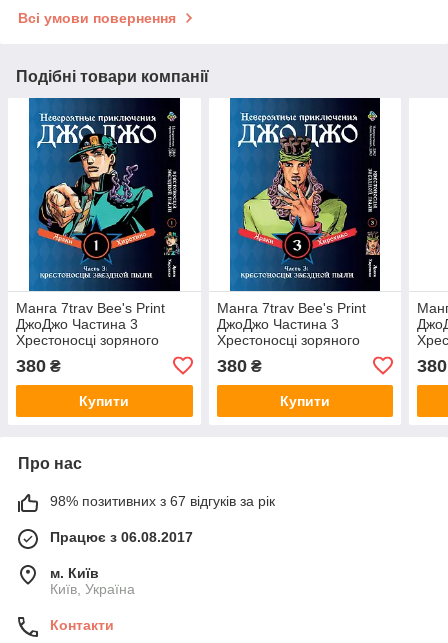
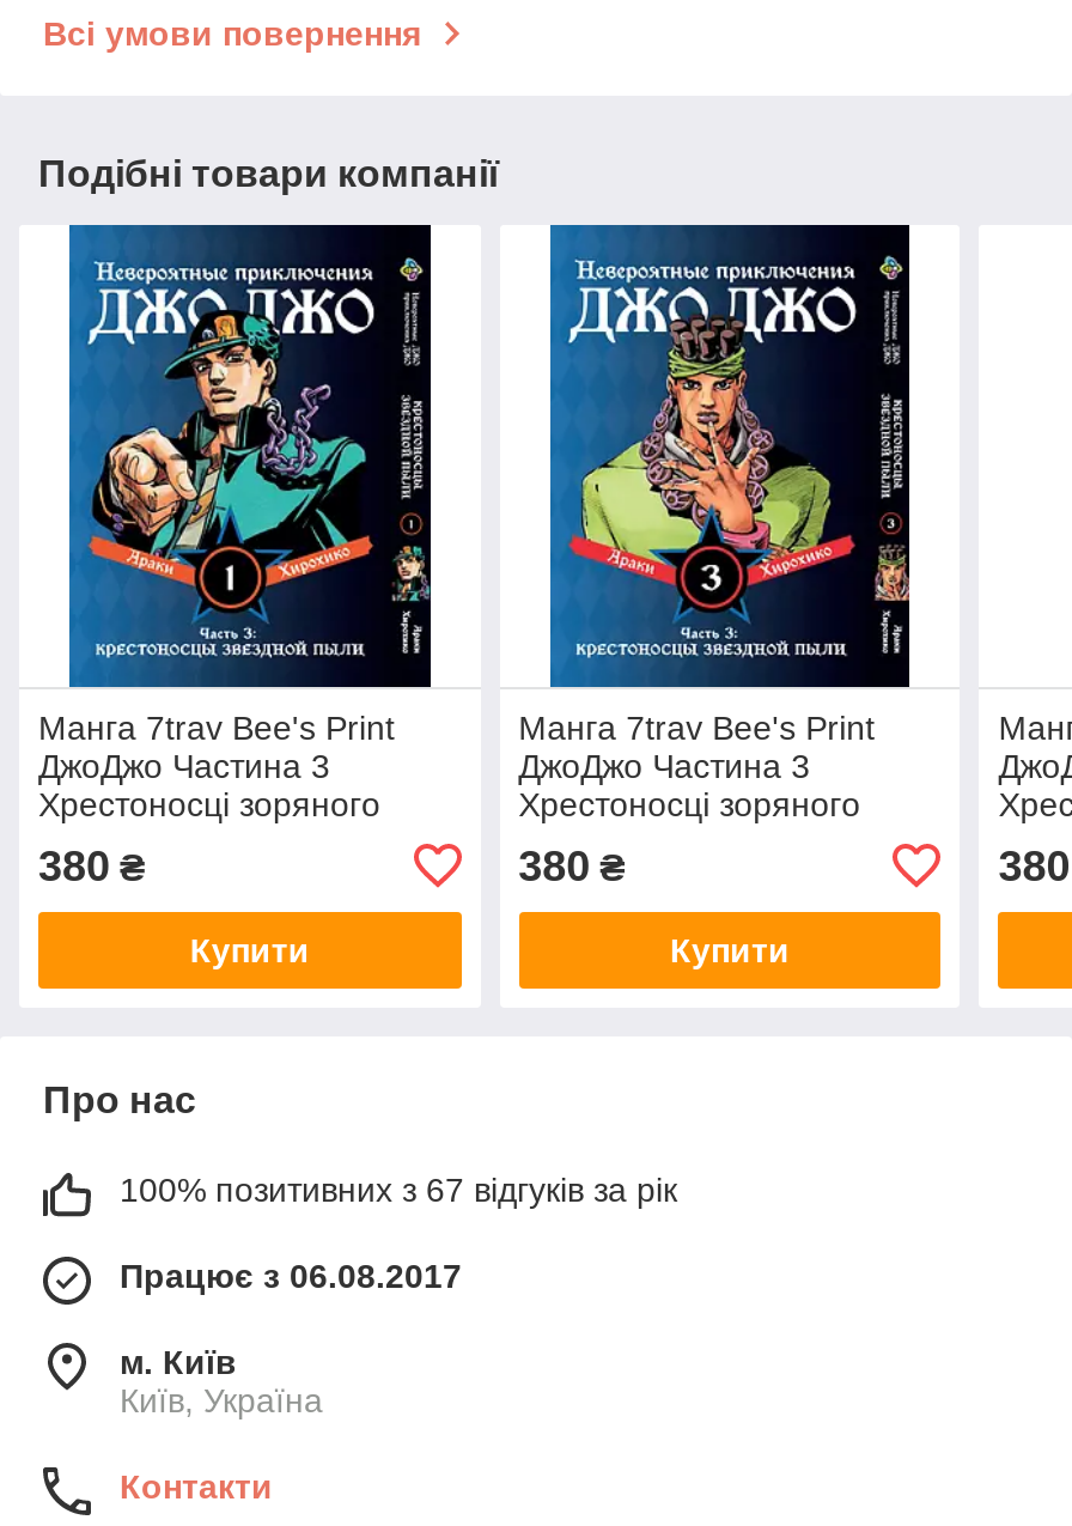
- 98% позитивних з 67 відгуків за рік
+ 100% позитивних з 67 відгуків за рік
